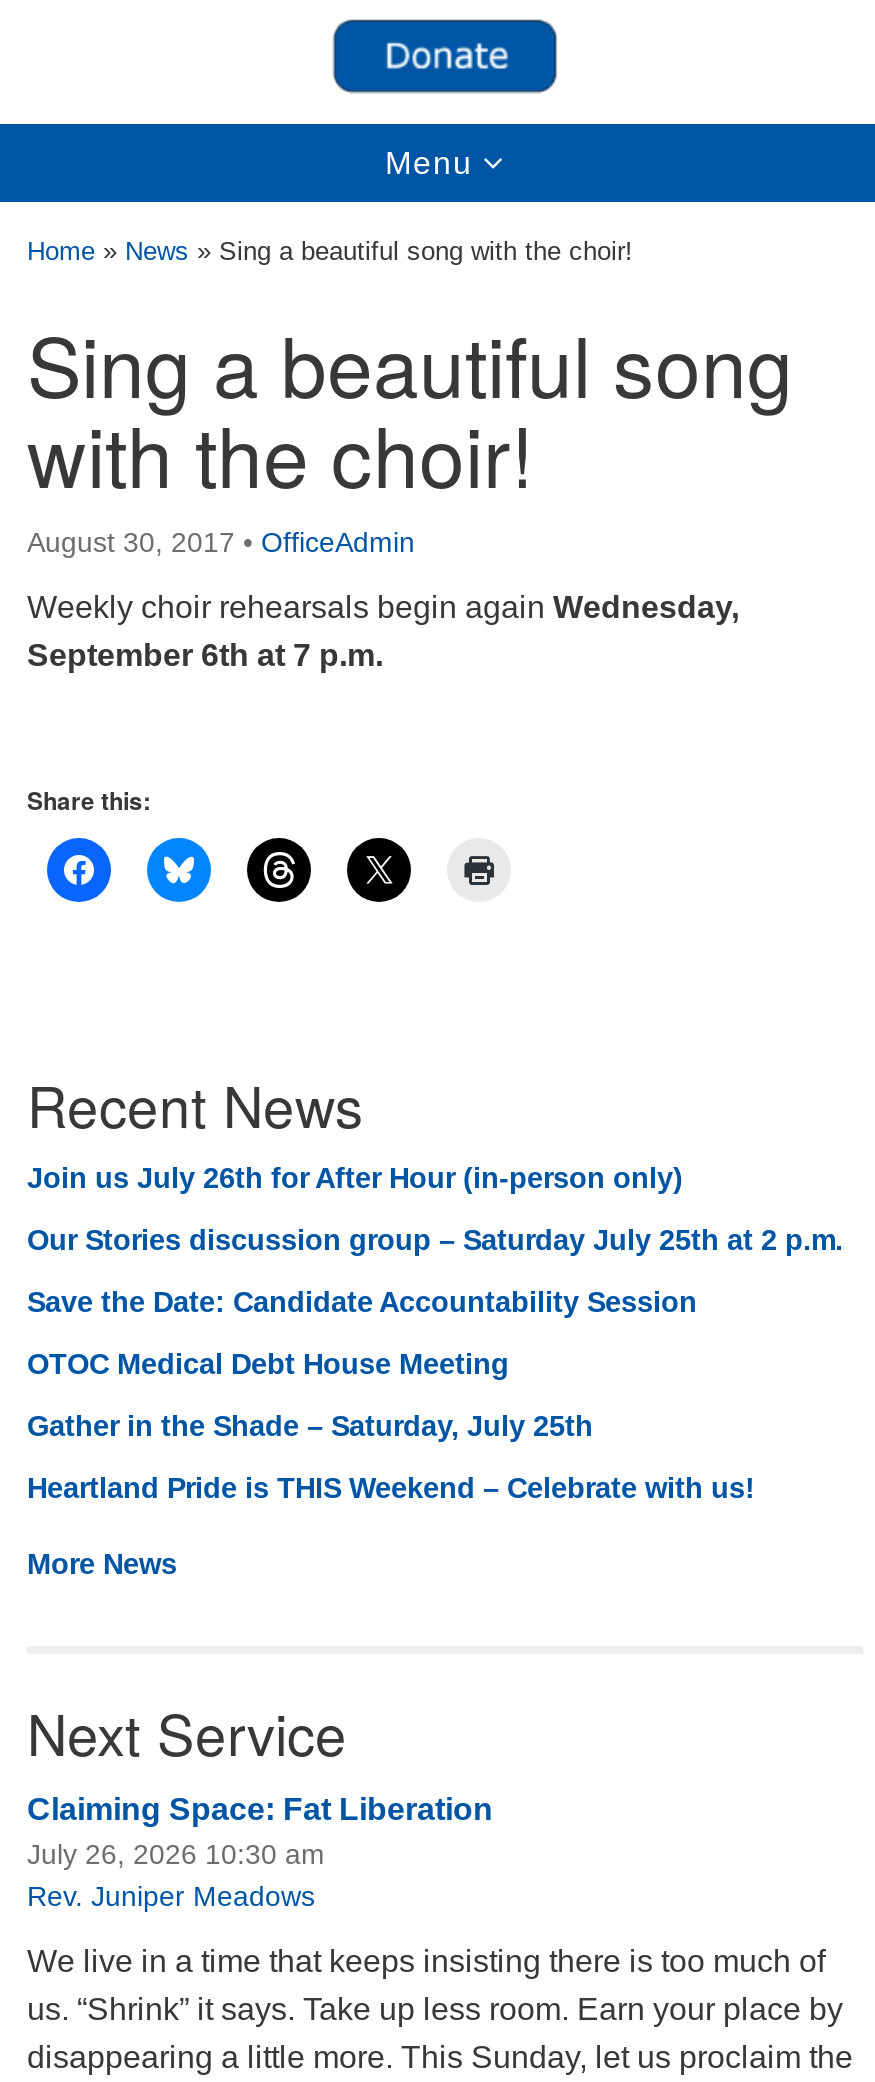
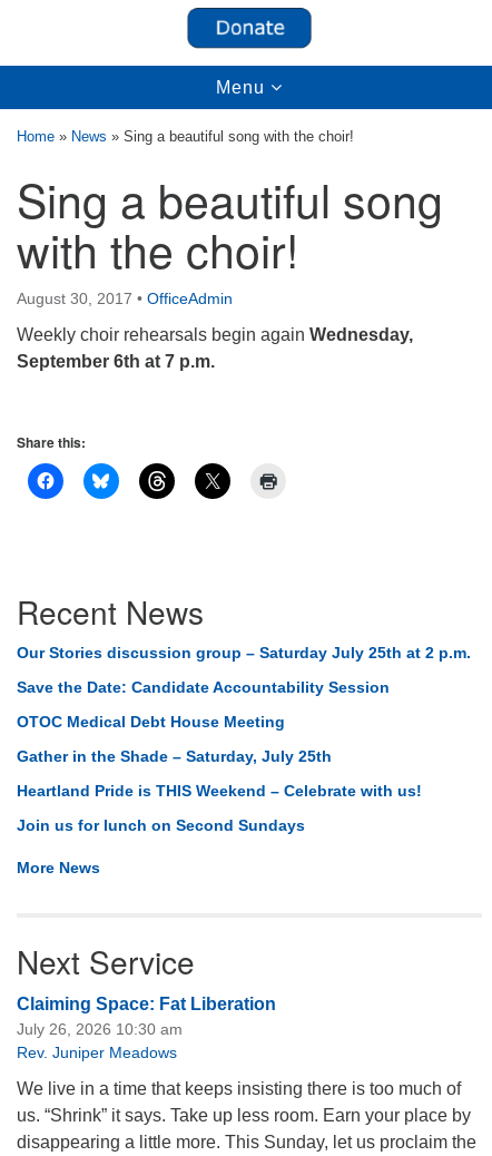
- Join us July 26th for After Hour (in-person only)

moved up: Our Stories discussion group – Saturday July 25th at 2 p.m. | Save the Date: Candidate Accountability Session | OTOC Medical Debt House Meeting | Gather in the Shade – Saturday, July 25th | Heartland Pride is THIS Weekend – Celebrate with us!

+ Join us for lunch on Second Sundays
